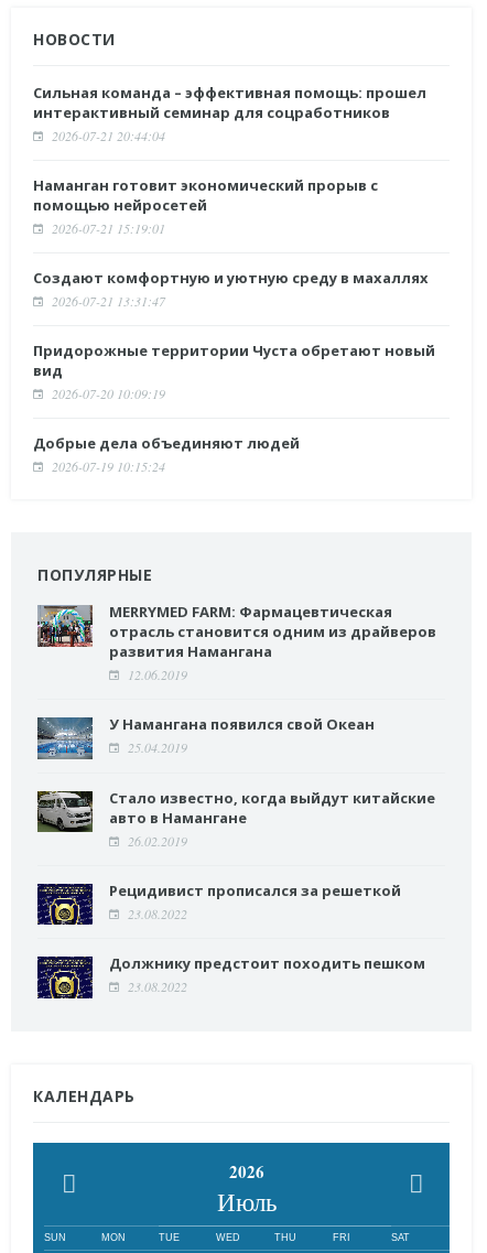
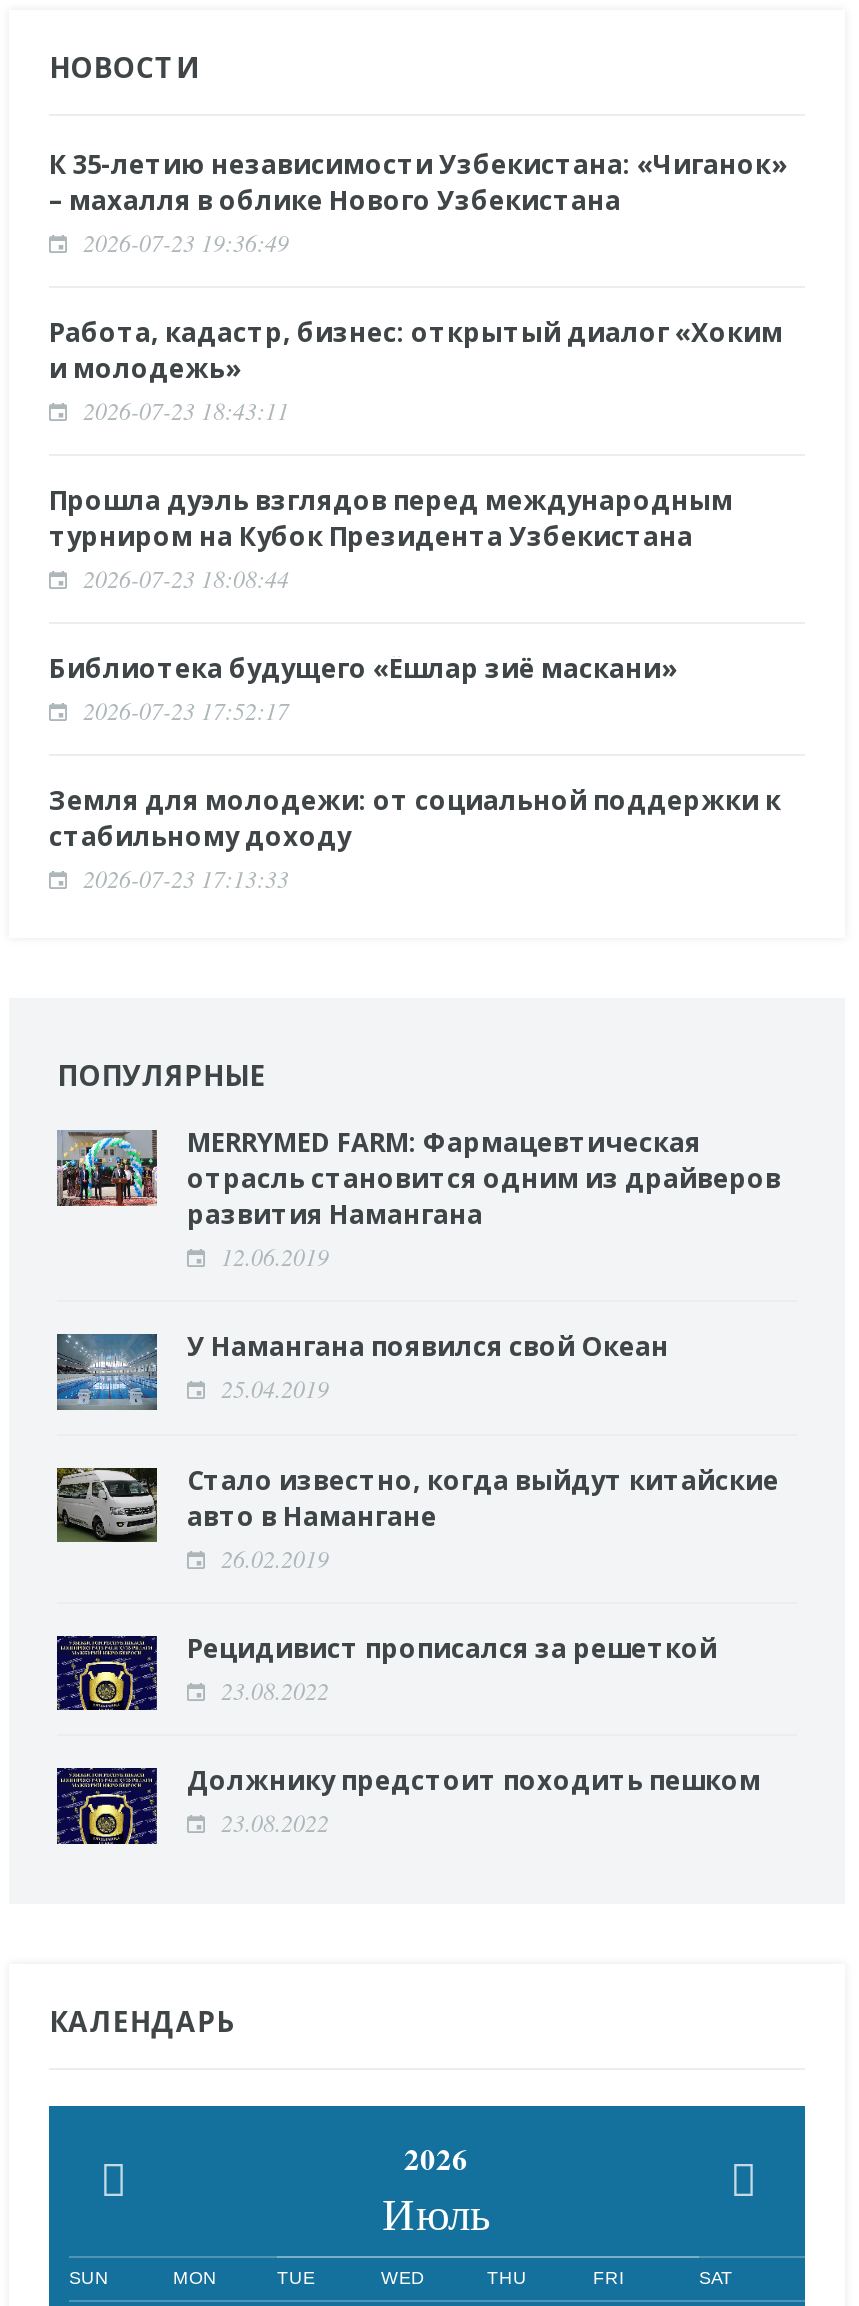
- Сильная команда – эффективная помощь: прошел
- интерактивный семинар для соцработников
- 2026-07-21 20:44:04
+ К 35-летию независимости Узбекистана: «Чиганок»
+ – махалля в облике Нового Узбекистана
+ 2026-07-23 19:36:49

- Наманган готовит экономический прорыв с
- помощью нейросетей
- 2026-07-21 15:19:01
+ Работа, кадастр, бизнес: открытый диалог «Хоким
+ и молодежь»
+ 2026-07-23 18:43:11

- Создают комфортную и уютную среду в махаллях
- 2026-07-21 13:31:47
+ Прошла дуэль взглядов перед международным
+ турниром на Кубок Президента Узбекистана
+ 2026-07-23 18:08:44

- Придорожные территории Чуста обретают новый
- вид
- 2026-07-20 10:09:19
+ Библиотека будущего «Ёшлар зиё маскани»
+ 2026-07-23 17:52:17

- Добрые дела объединяют людей
- 2026-07-19 10:15:24
+ Земля для молодежи: от социальной поддержки к
+ стабильному доходу
+ 2026-07-23 17:13:33
